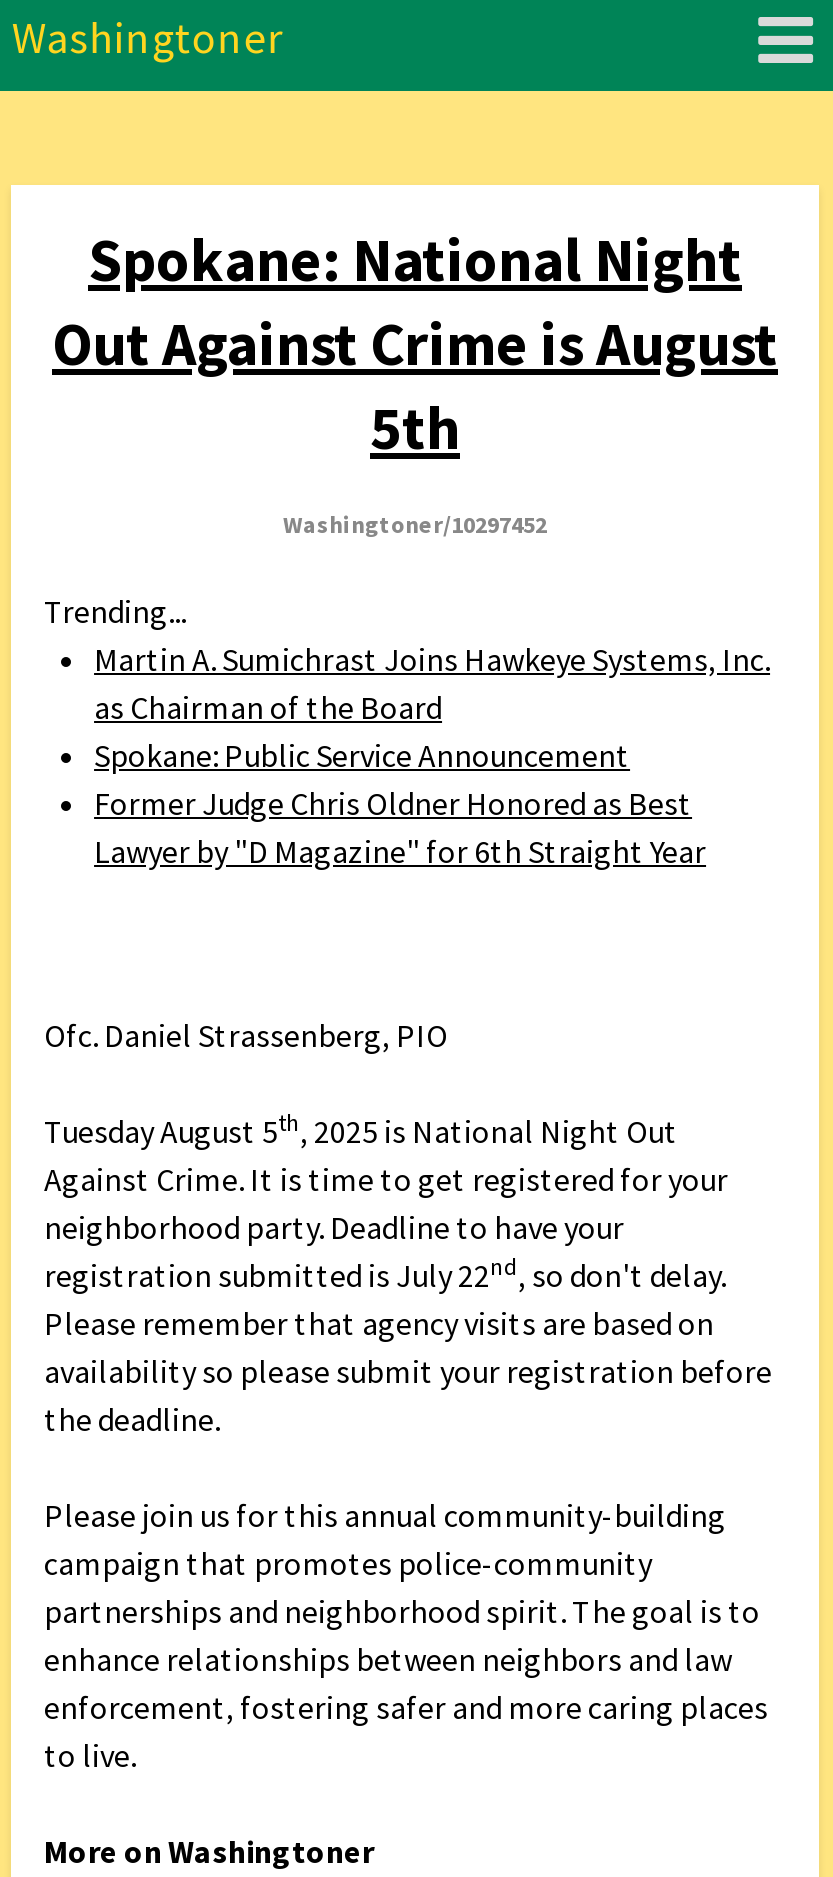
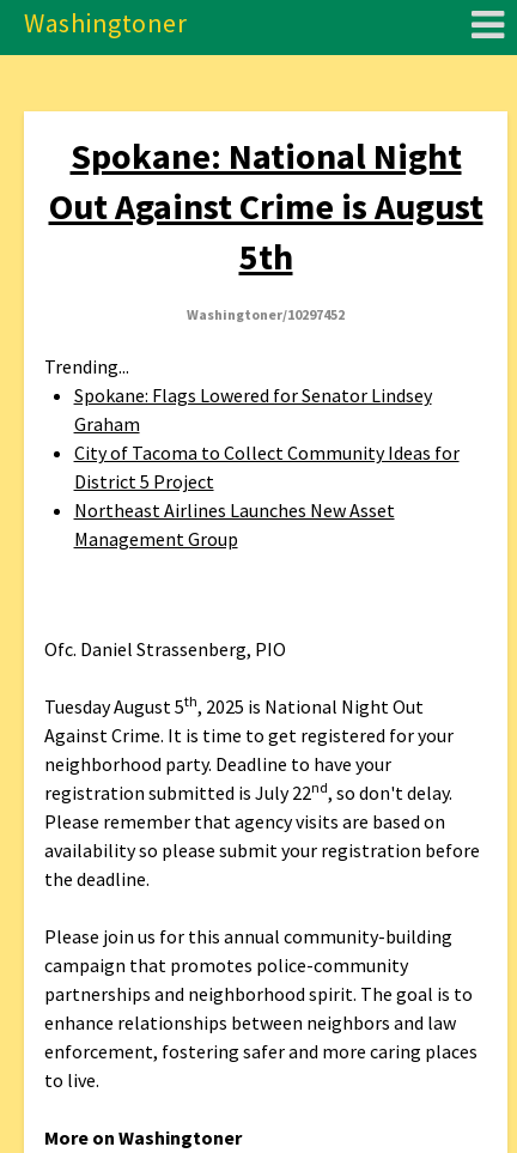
- Martin A. Sumichrast Joins Hawkeye Systems, Inc.
- as Chairman of the Board
- Spokane: Public Service Announcement
- Former Judge Chris Oldner Honored as Best
- Lawyer by "D Magazine" for 6th Straight Year
+ Spokane: Flags Lowered for Senator Lindsey
+ Graham
+ City of Tacoma to Collect Community Ideas for
+ District 5 Project
+ Northeast Airlines Launches New Asset
+ Management Group
